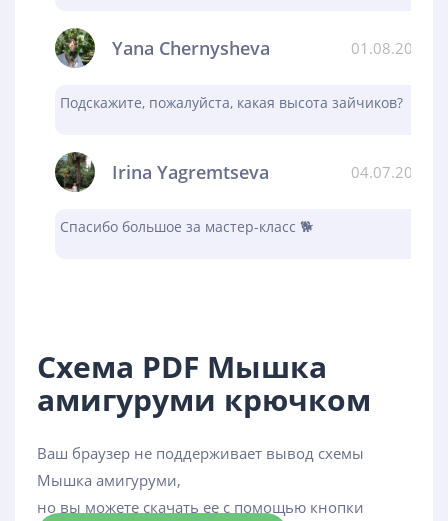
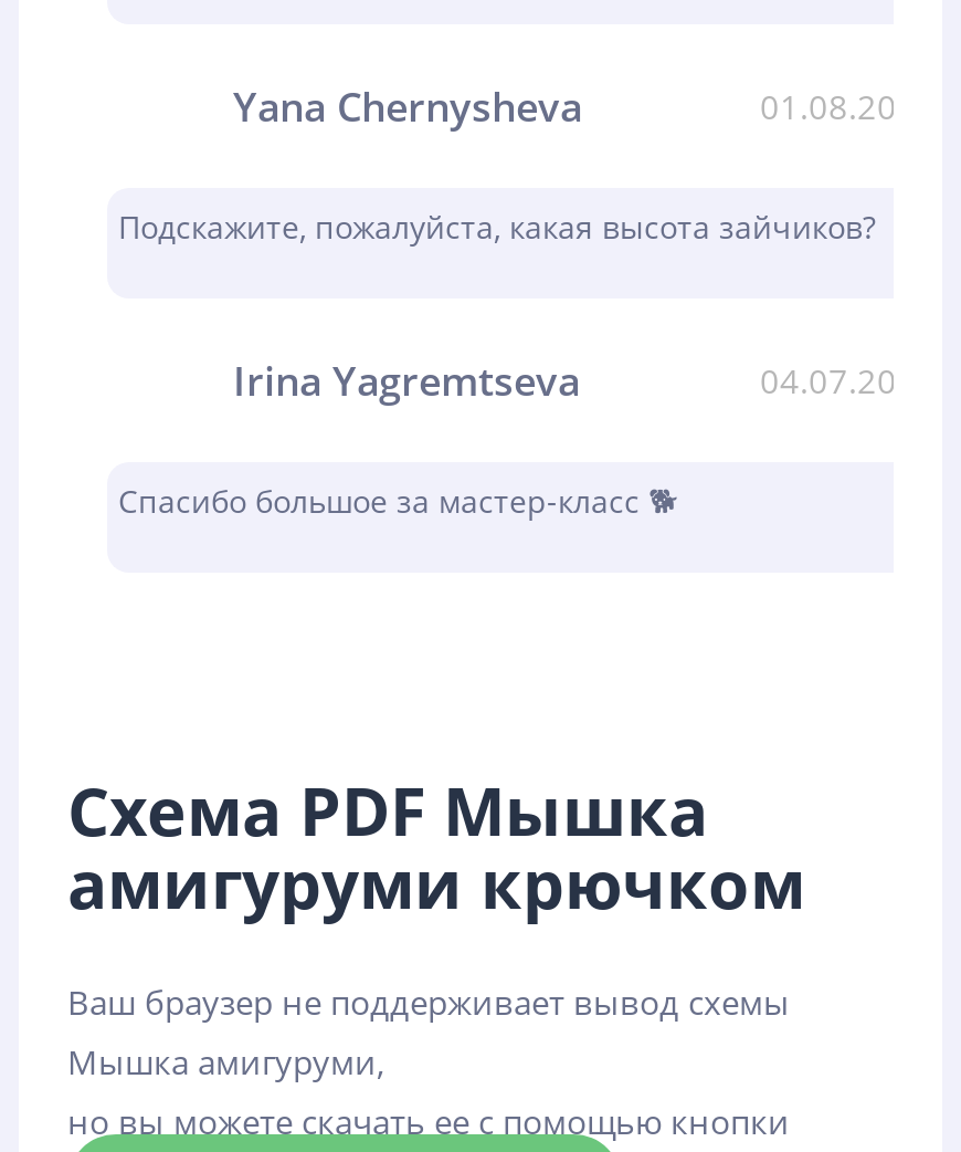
- [image]

- [image]
